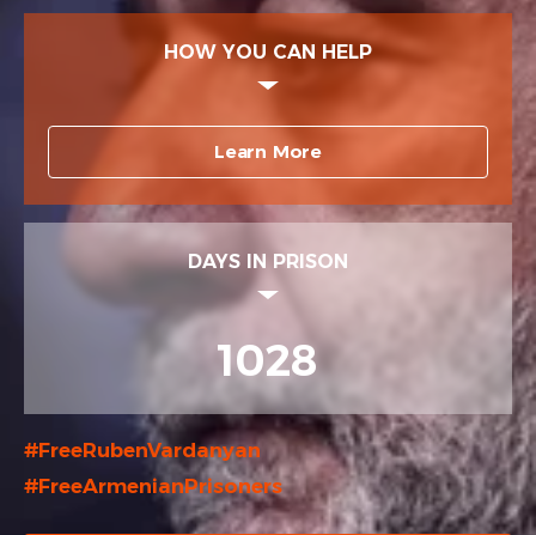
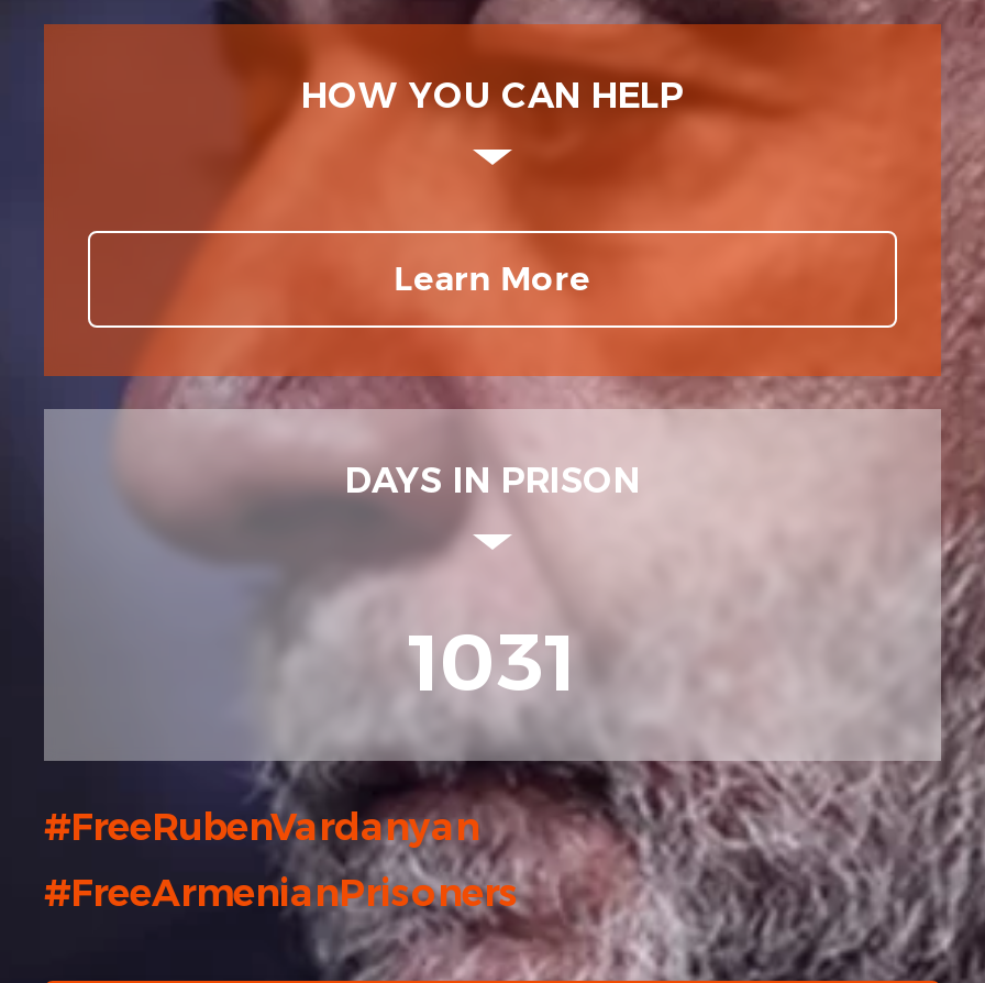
- 1028
+ 1031
